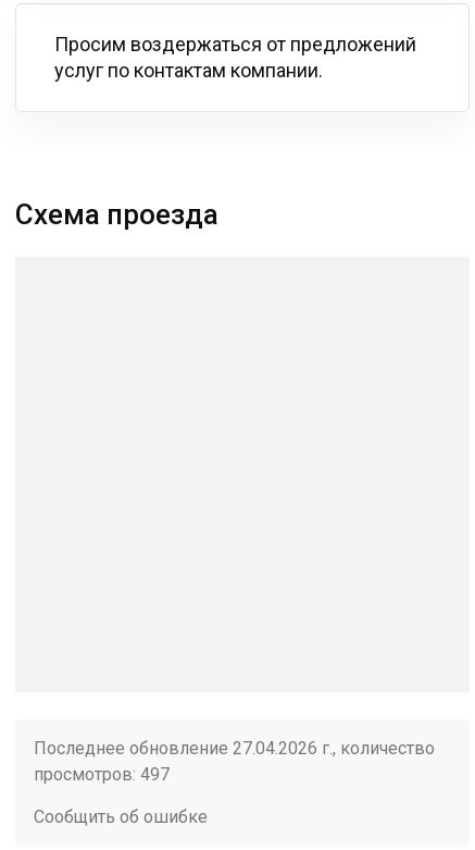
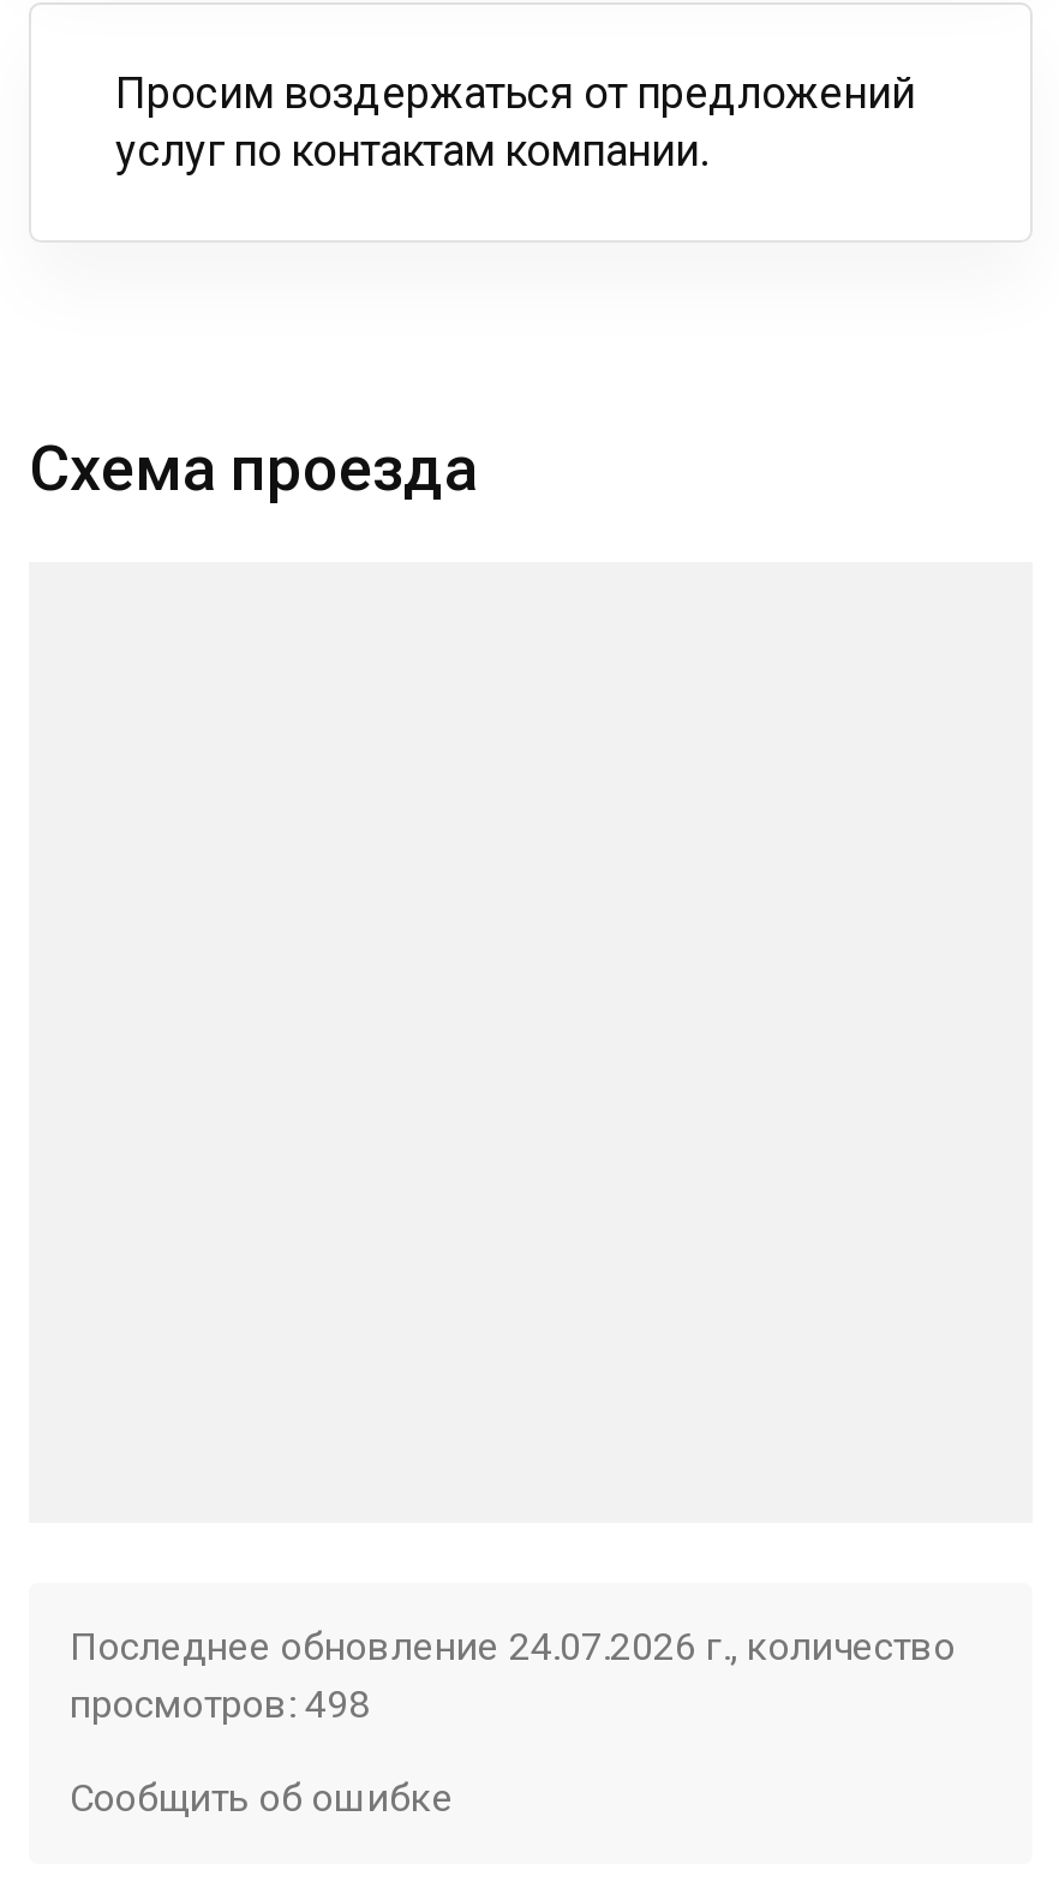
- Последнее обновление 27.04.2026 г., количество
+ Последнее обновление 24.07.2026 г., количество

- просмотров: 497
+ просмотров: 498
